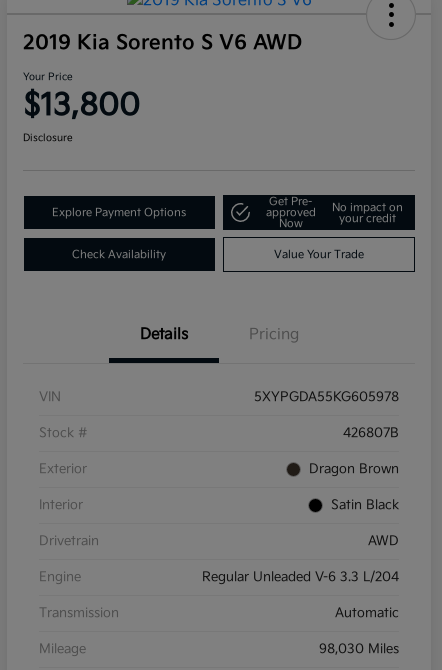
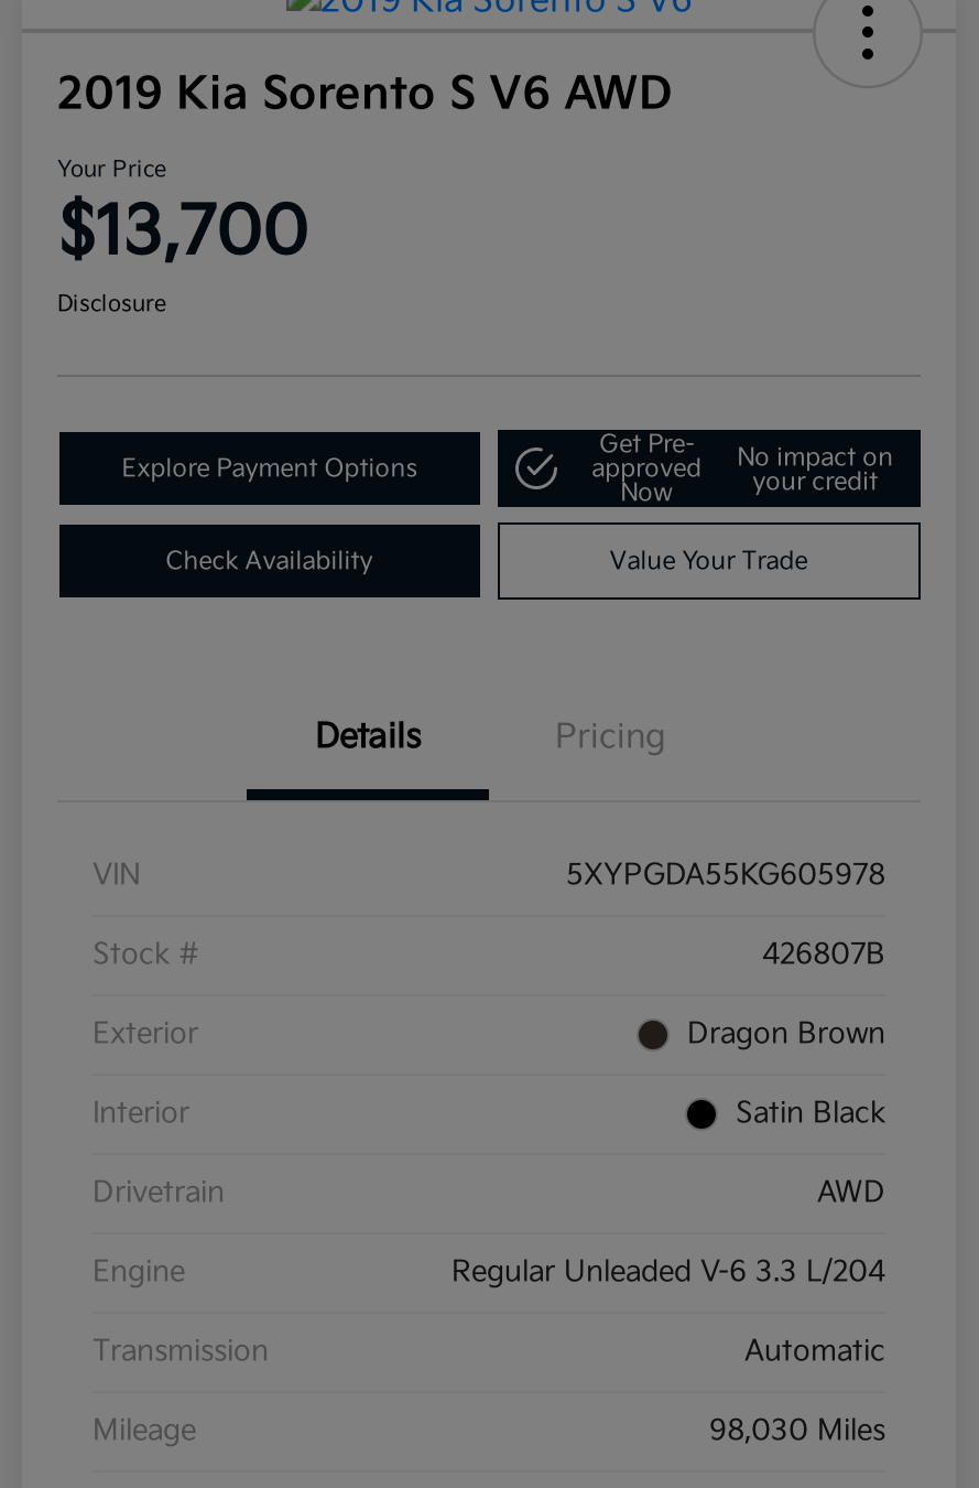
- $13,800
+ $13,700
